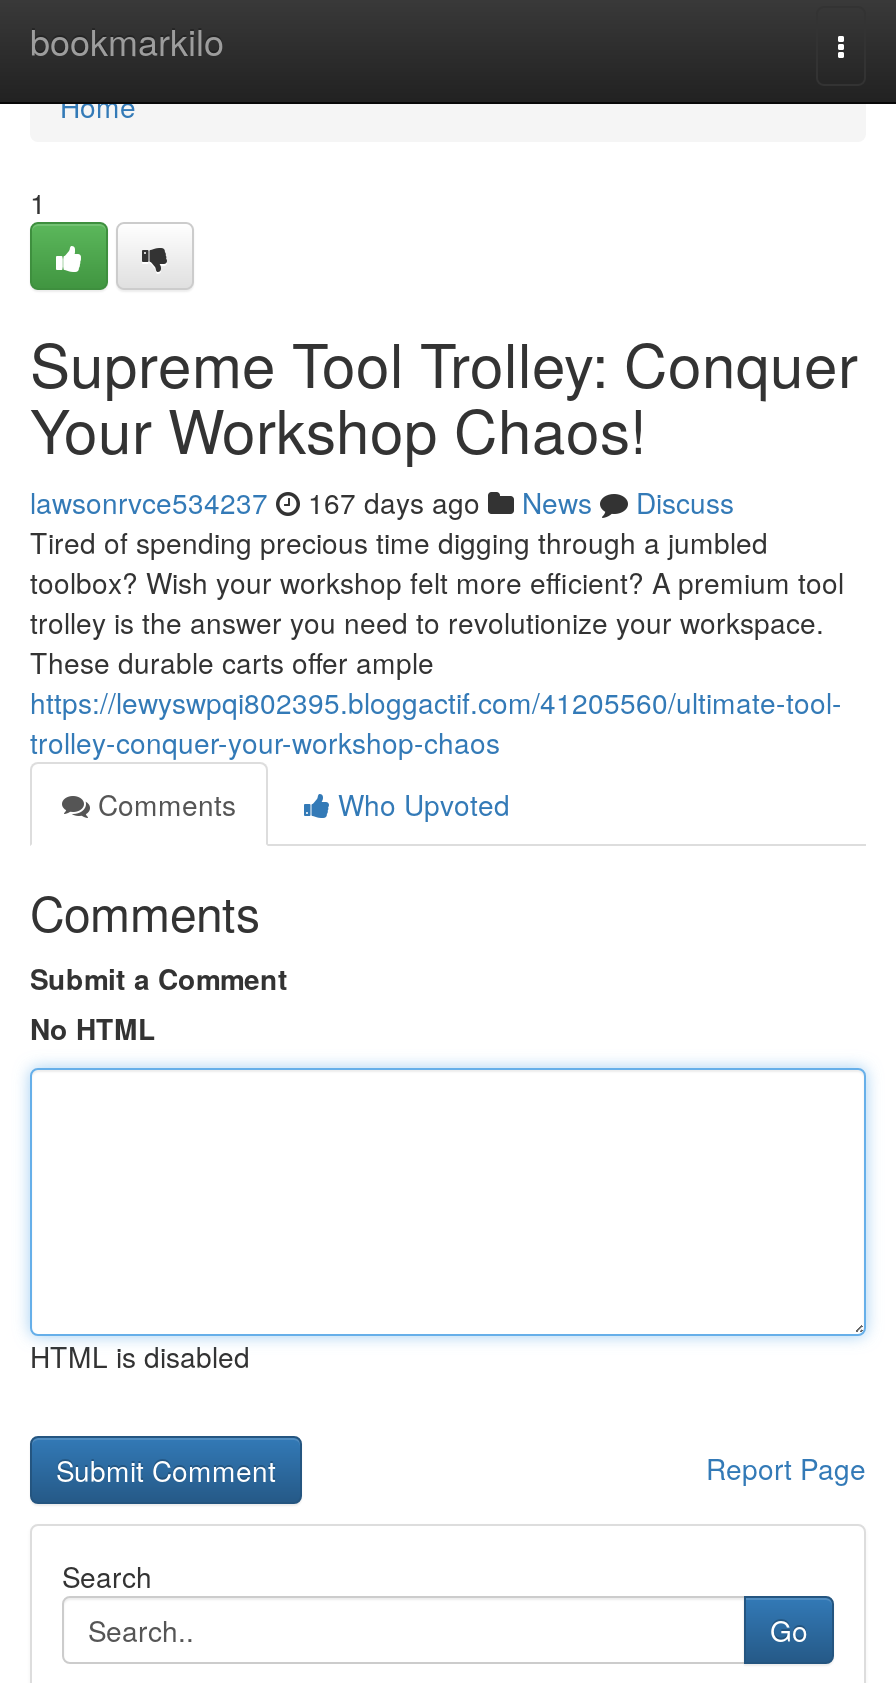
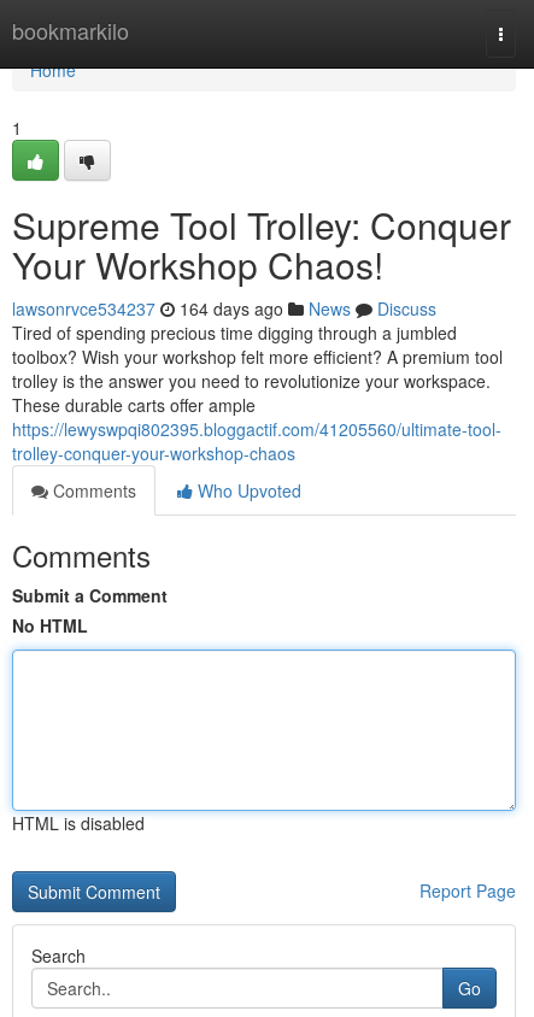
- lawsonrvce534237 167 days ago News Discuss
+ lawsonrvce534237 164 days ago News Discuss
